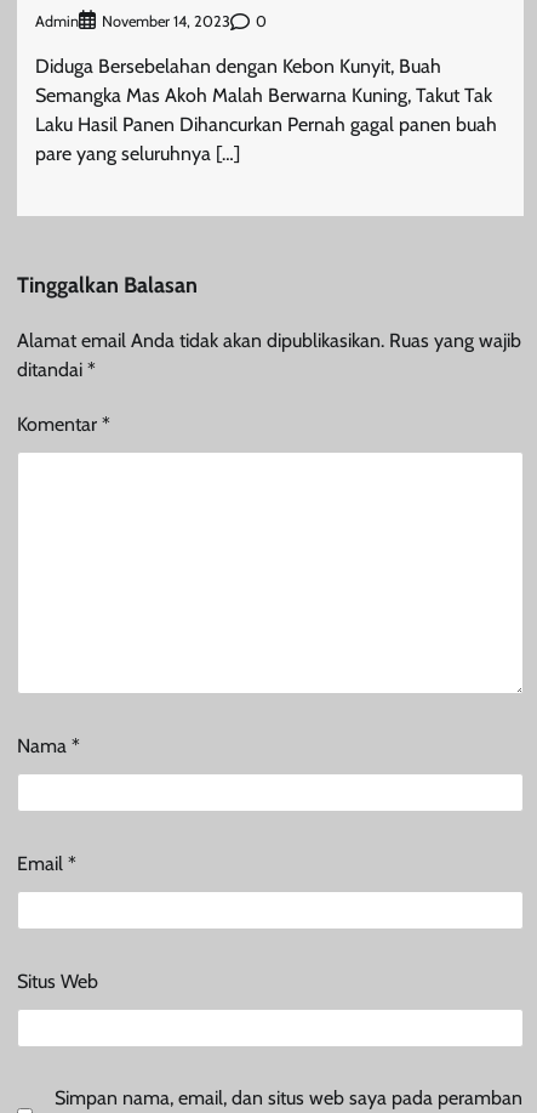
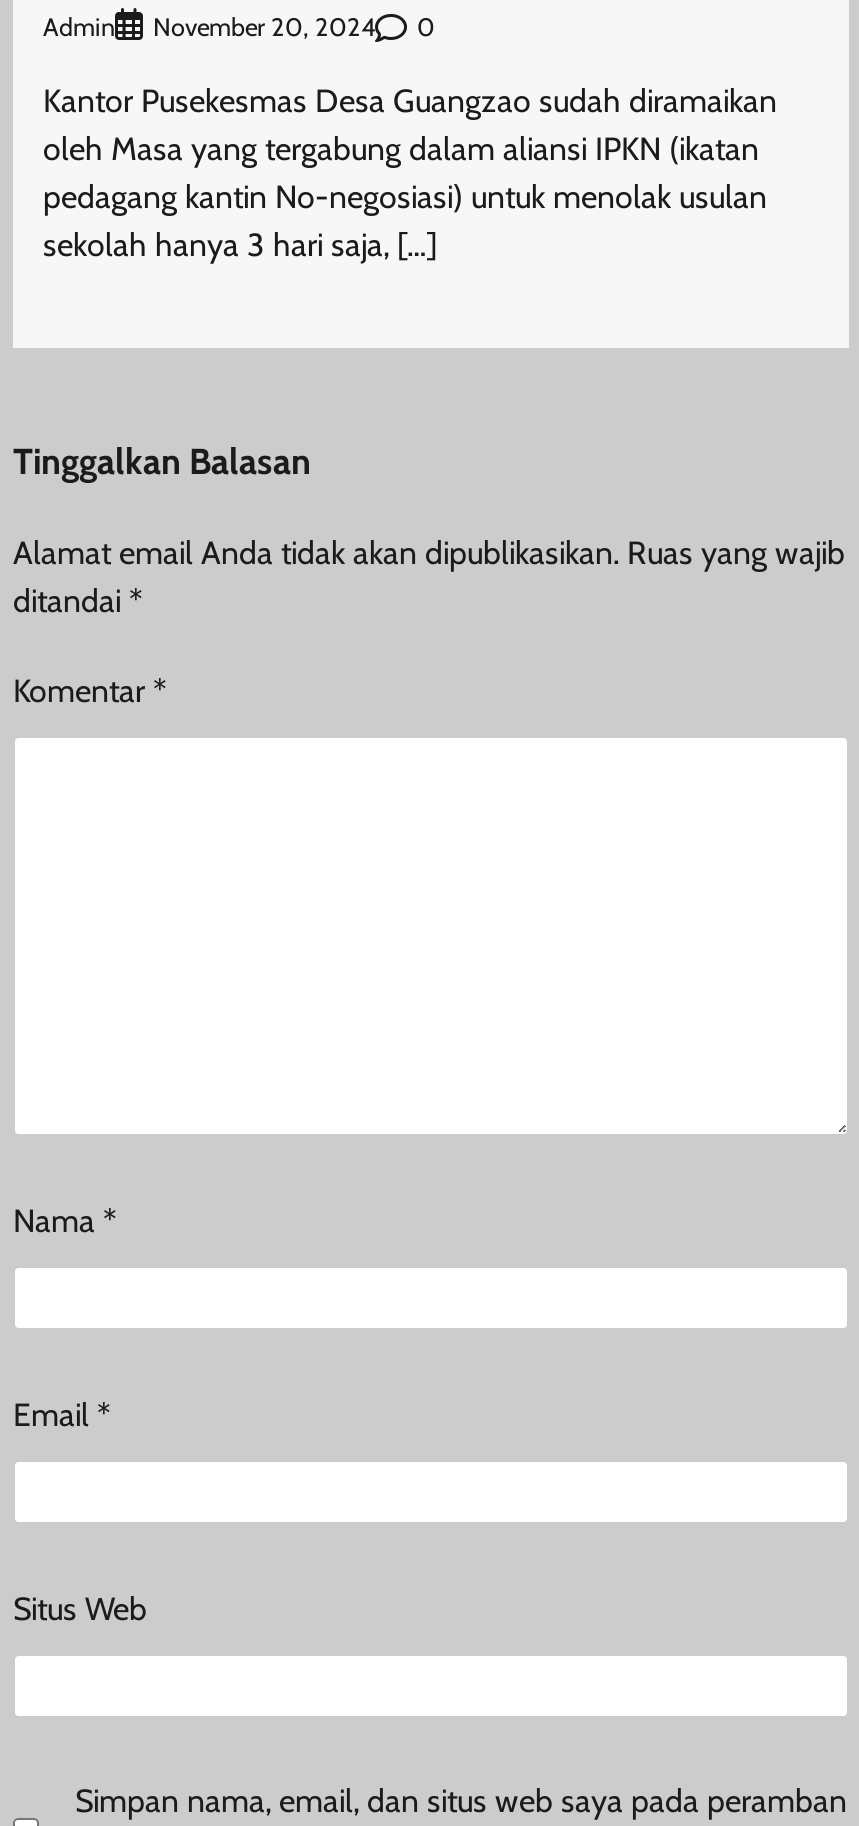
- November 14, 2023
+ November 20, 2024

- Diduga Bersebelahan dengan Kebon Kunyit, Buah
- Semangka Mas Akoh Malah Berwarna Kuning, Takut Tak
- Laku Hasil Panen Dihancurkan Pernah gagal panen buah
- pare yang seluruhnya […]
+ Kantor Pusekesmas Desa Guangzao sudah diramaikan
+ oleh Masa yang tergabung dalam aliansi IPKN (ikatan
+ pedagang kantin No-negosiasi) untuk menolak usulan
+ sekolah hanya 3 hari saja, […]
